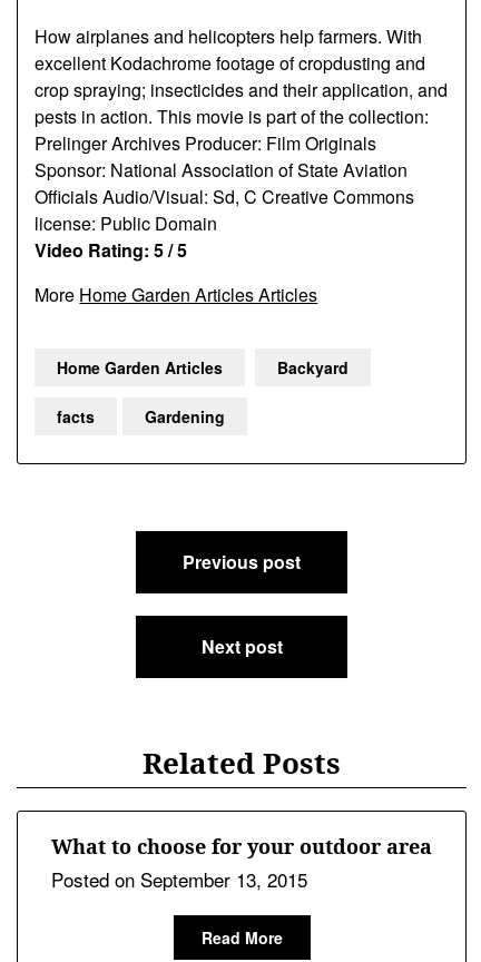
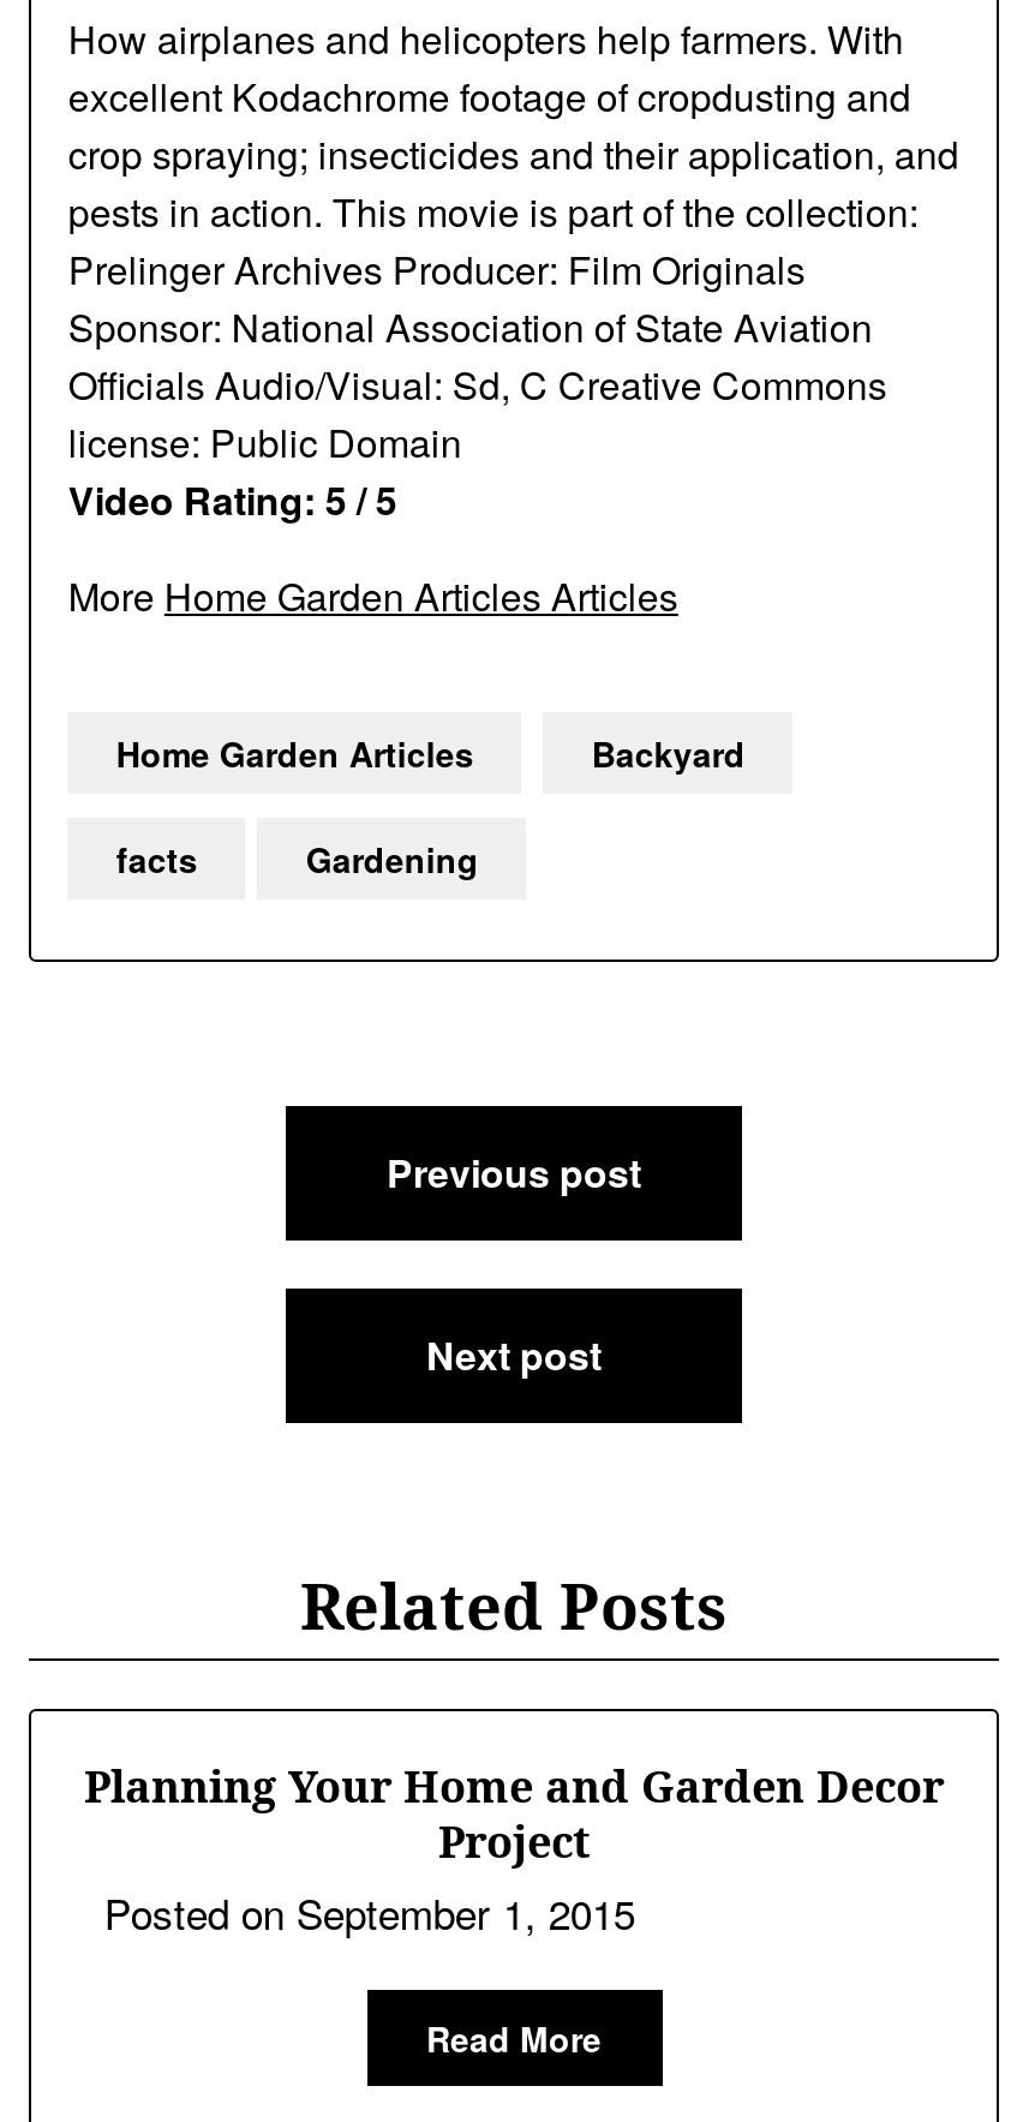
- What to choose for your outdoor area
- Posted on September 13, 2015
+ Planning Your Home and Garden Decor
+ Project
+ Posted on September 1, 2015
